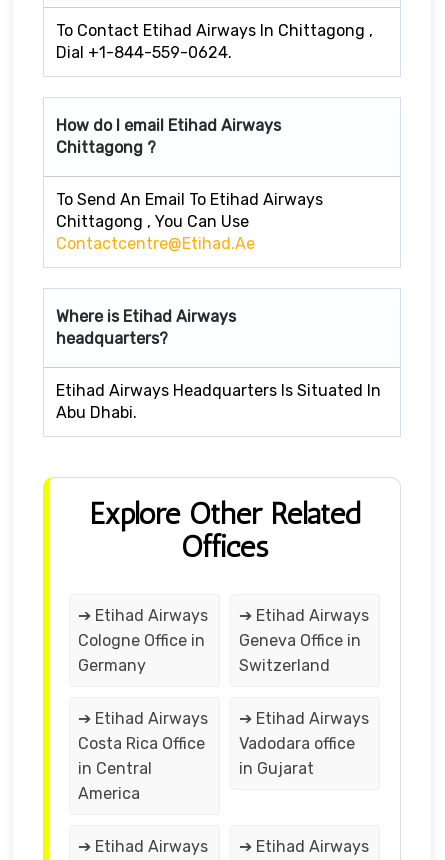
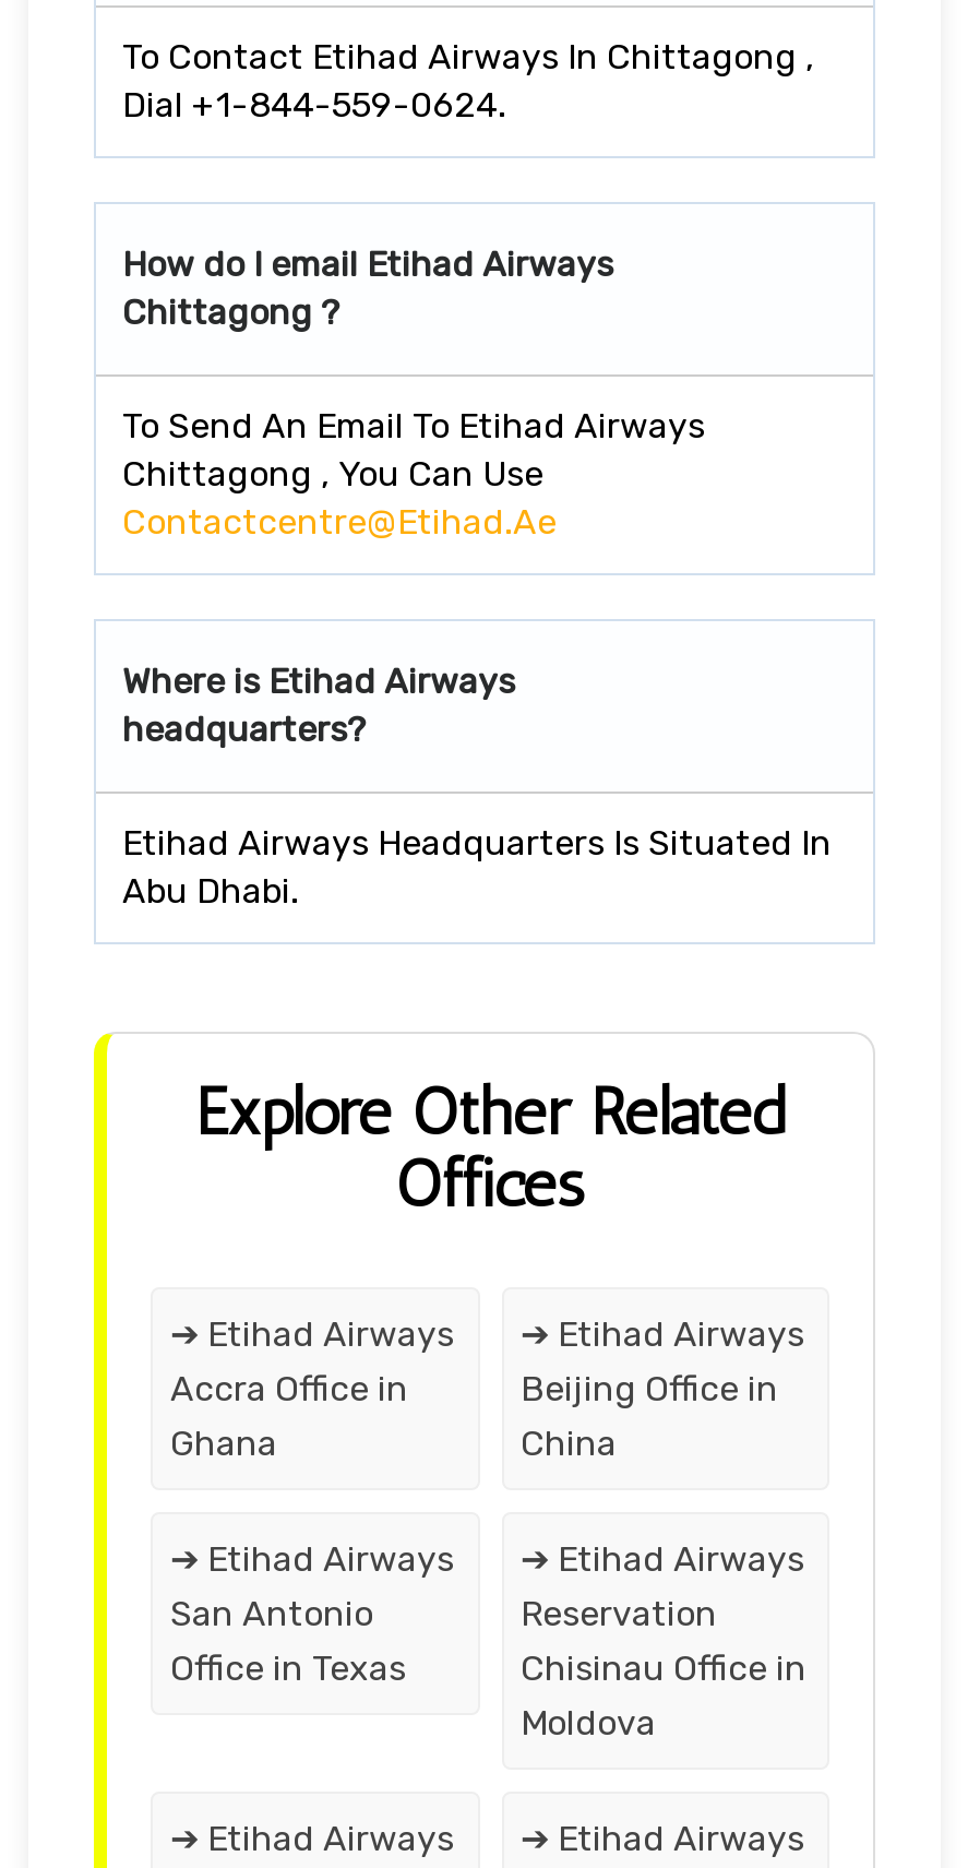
- Cologne Office in
- Germany
+ Accra Office in
+ Ghana

- Geneva Office in
- Switzerland
+ Beijing Office in
+ China

- Costa Rica Office
- in Central
- America
+ San Antonio
+ Office in Texas

- Vadodara office
- in Gujarat
+ Reservation
+ Chisinau Office in
+ Moldova
